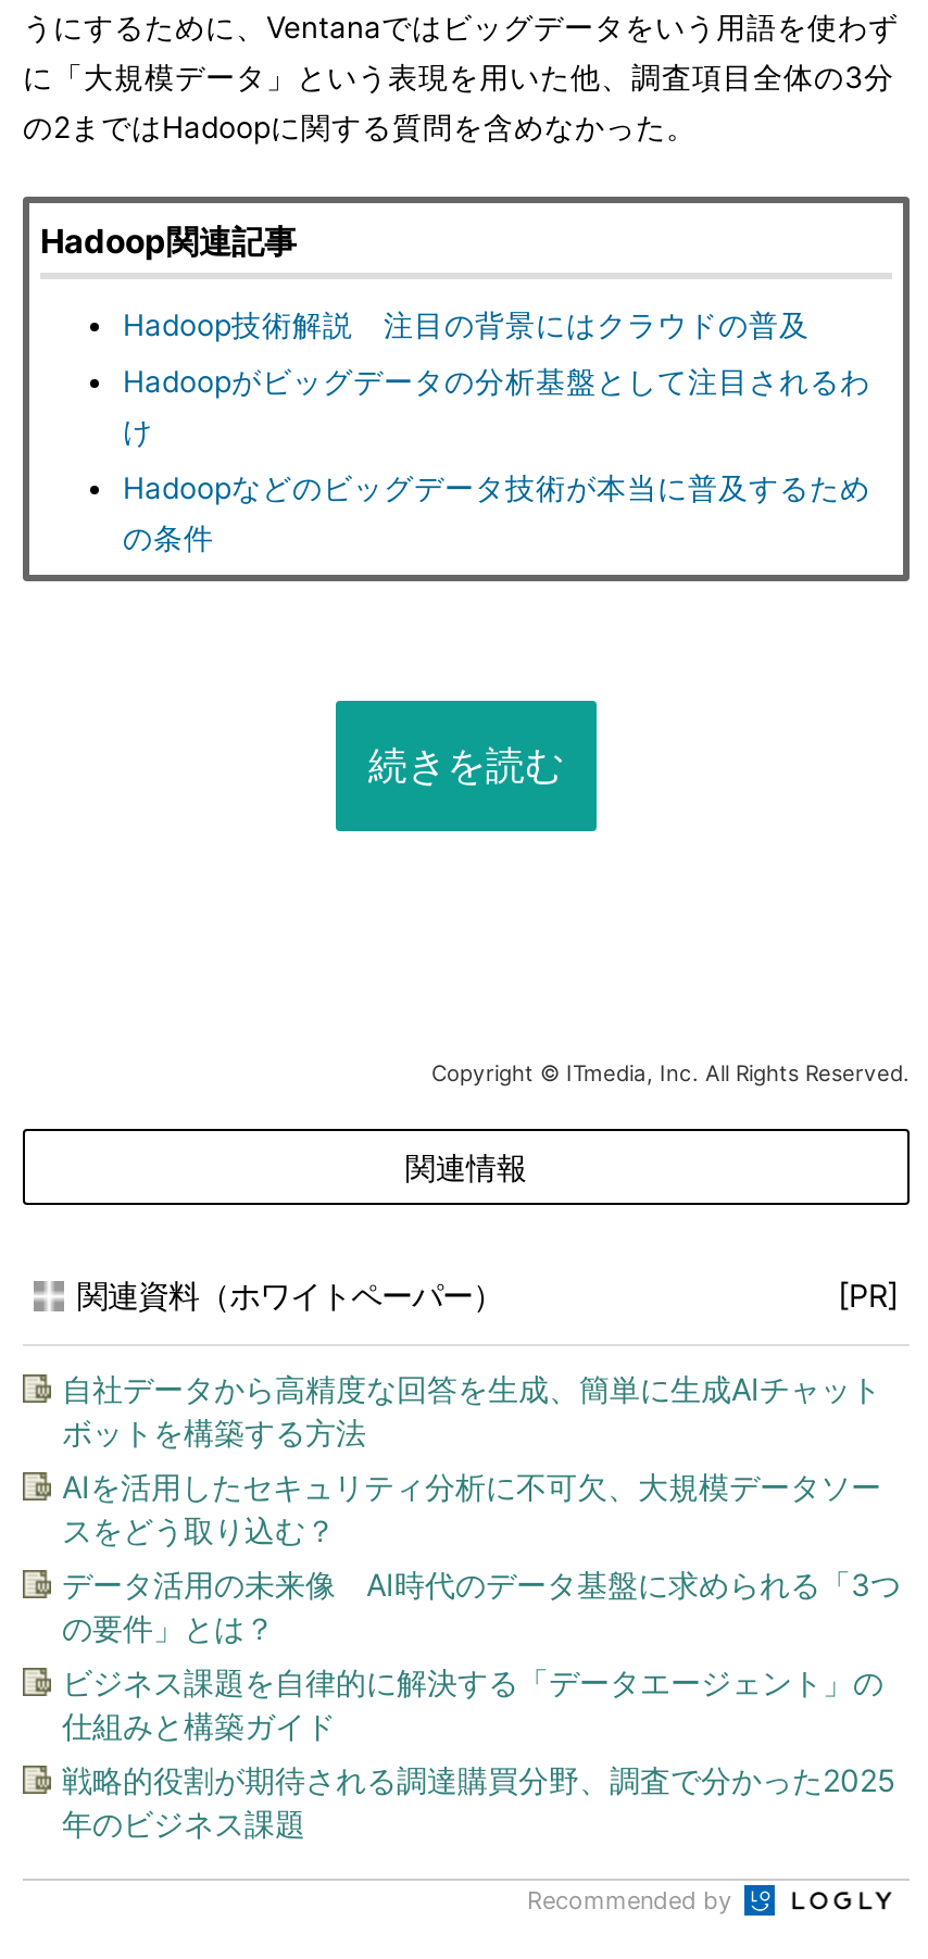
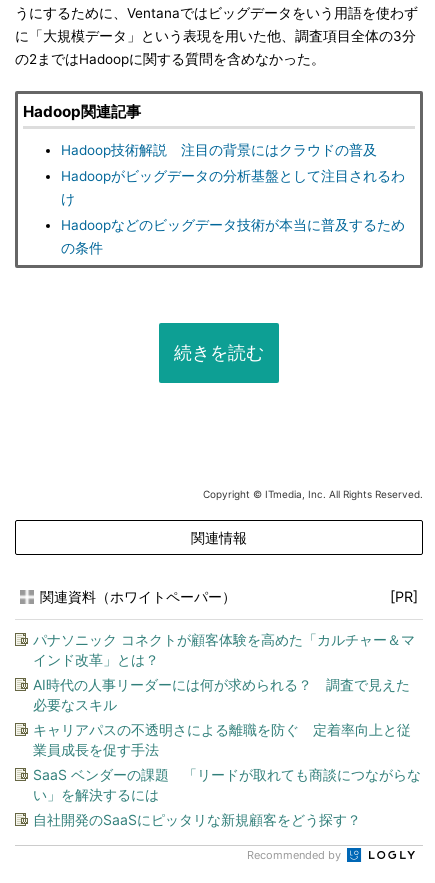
- 自社データから高精度な回答を生成、簡単に生成AIチャット
- ボットを構築する方法
+ パナソニック コネクトが顧客体験を高めた「カルチャー＆マ
+ インド改革」とは？

- AIを活用したセキュリティ分析に不可欠、大規模データソー
- スをどう取り込む？
+ AI時代の人事リーダーには何が求められる？ 調査で見えた
+ 必要なスキル

- データ活用の未来像 AI時代のデータ基盤に求められる「3つ
- の要件」とは？
+ キャリアパスの不透明さによる離職を防ぐ 定着率向上と従
+ 業員成長を促す手法

- ビジネス課題を自律的に解決する「データエージェント」の
- 仕組みと構築ガイド
+ SaaS ベンダーの課題 「リードが取れても商談につながらな
+ い」を解決するには

- 戦略的役割が期待される調達購買分野、調査で分かった2025
- 年のビジネス課題
+ 自社開発のSaaSにピッタリな新規顧客をどう探す？
